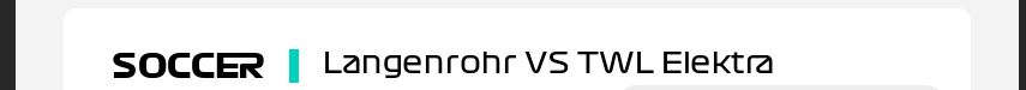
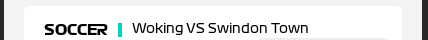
- Langenrohr VS TWL Elektra
+ Woking VS Swindon Town
